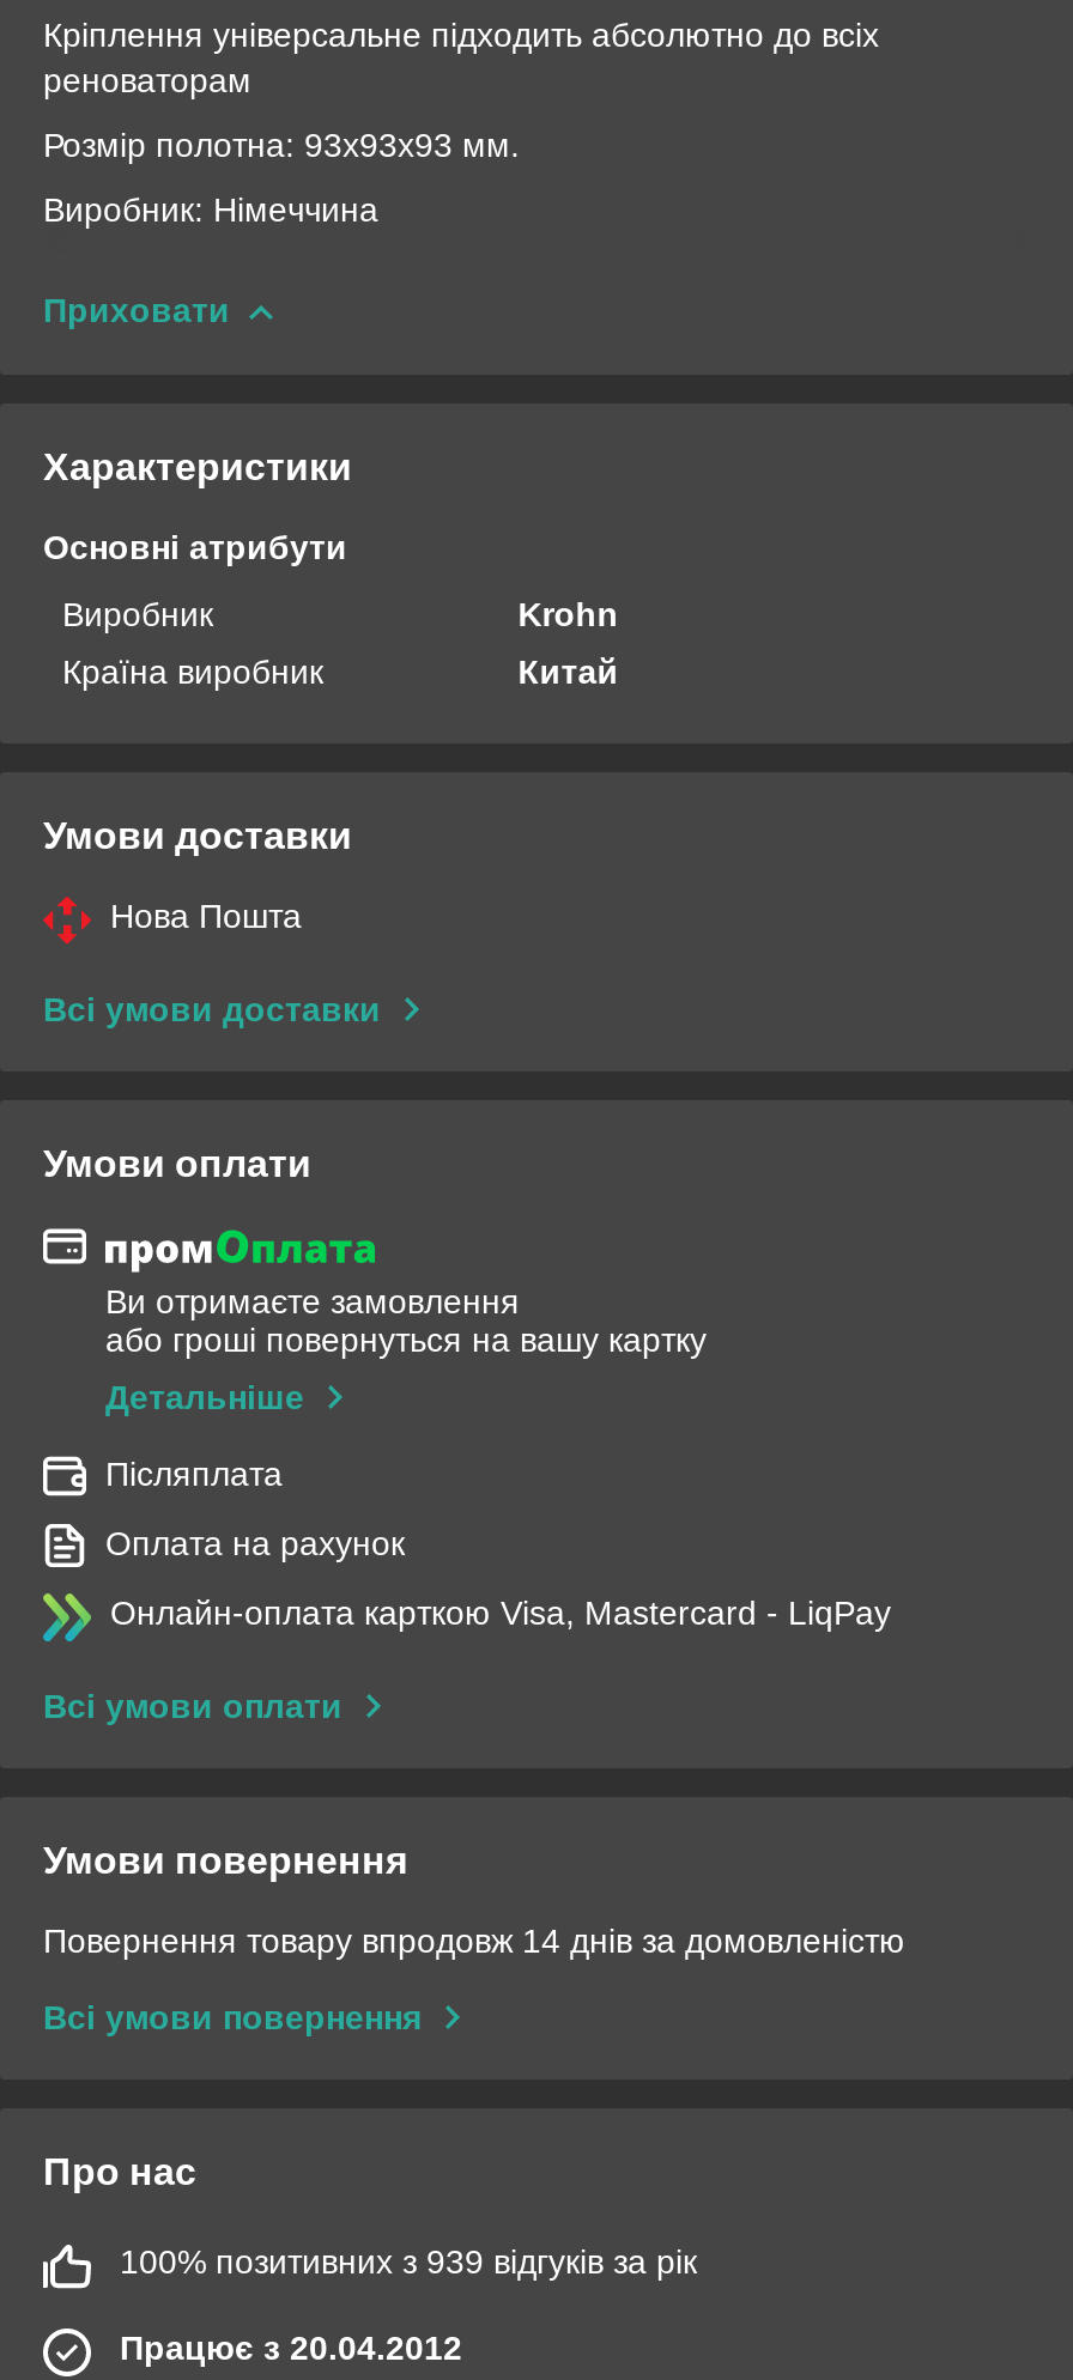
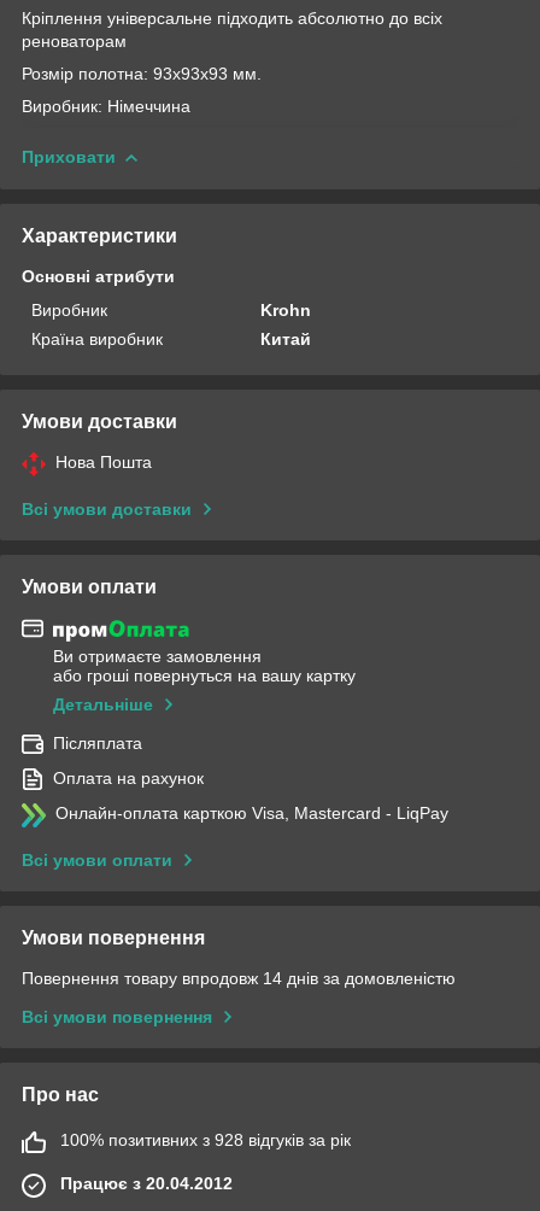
- 100% позитивних з 939 відгуків за рік
+ 100% позитивних з 928 відгуків за рік
